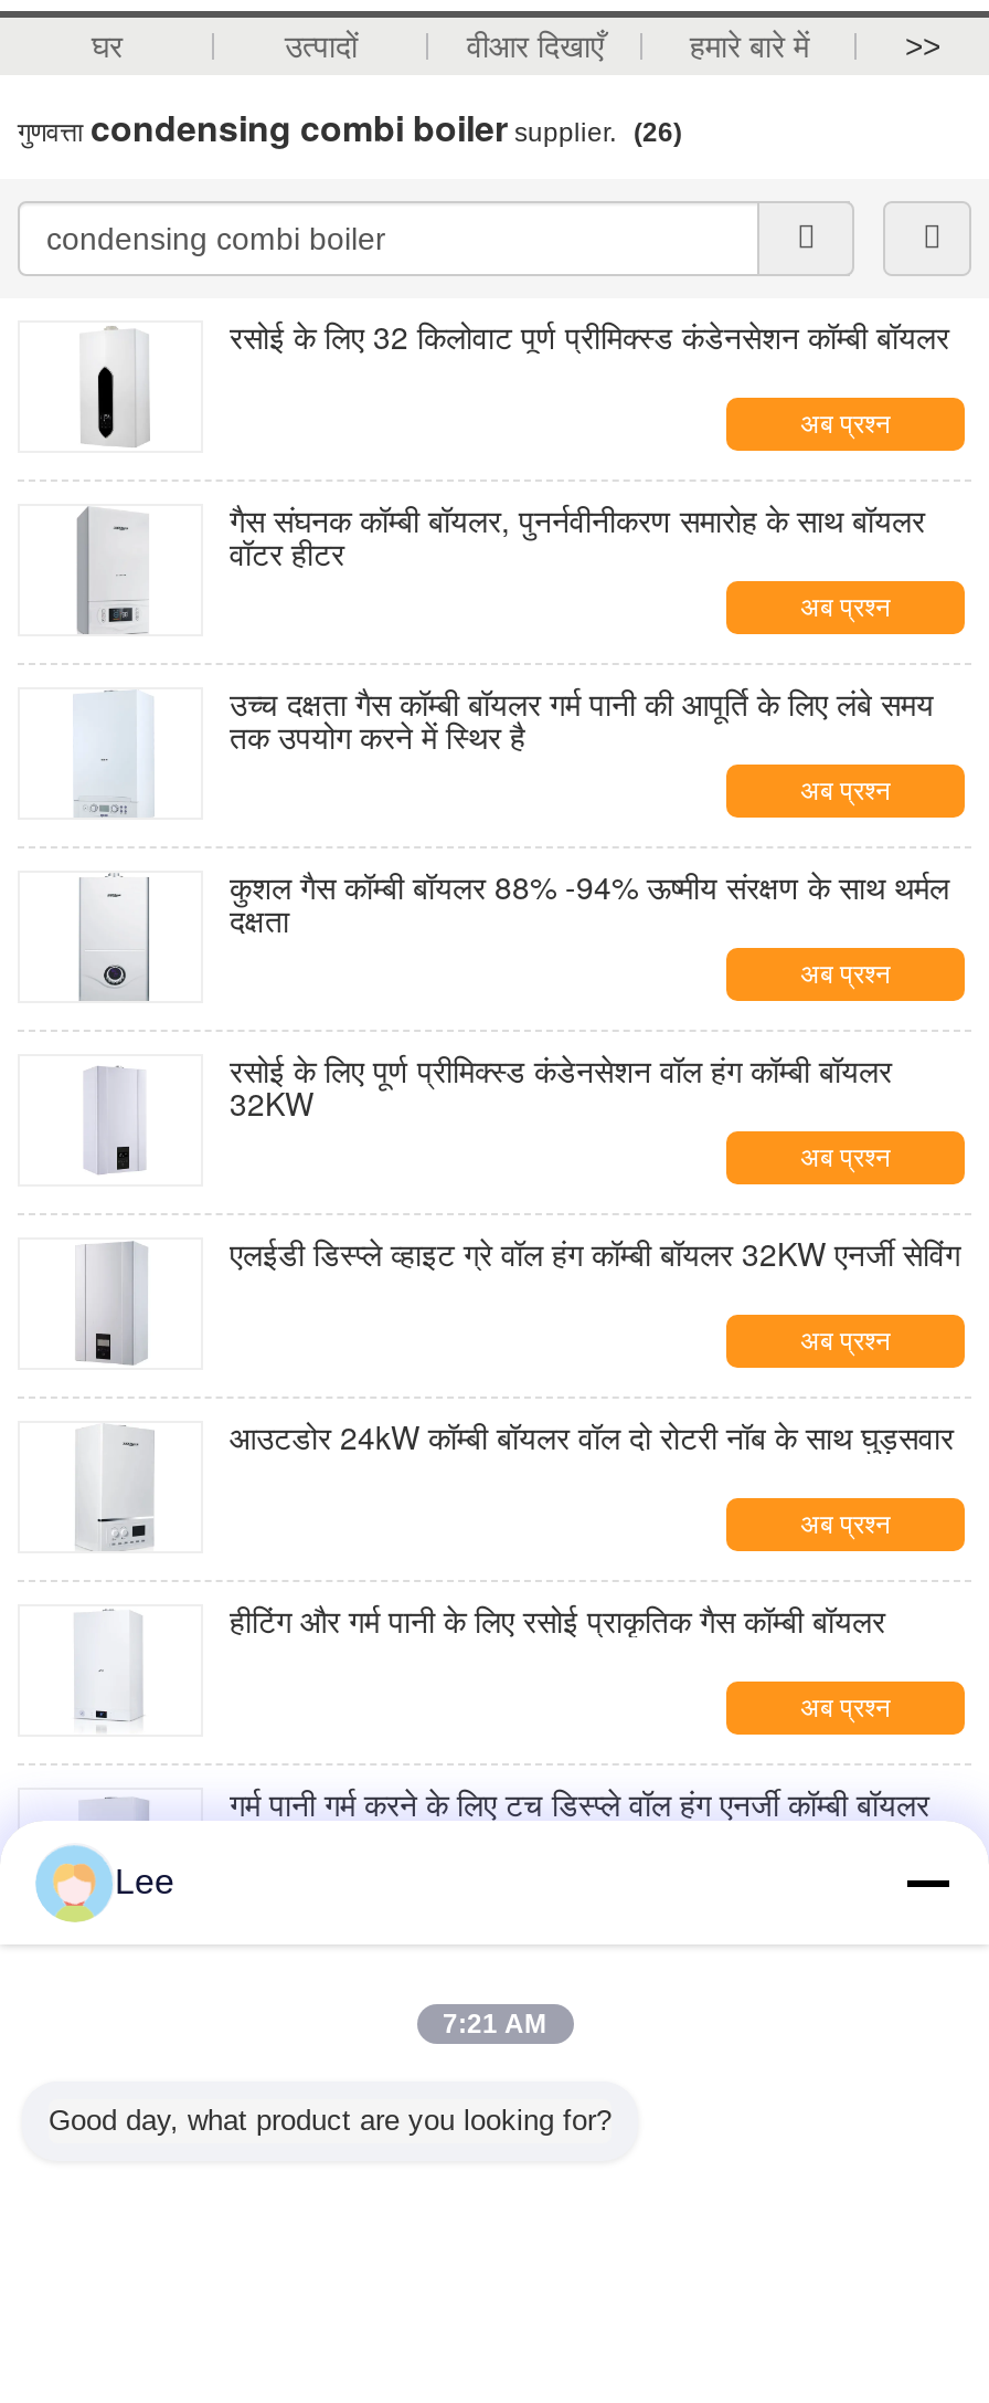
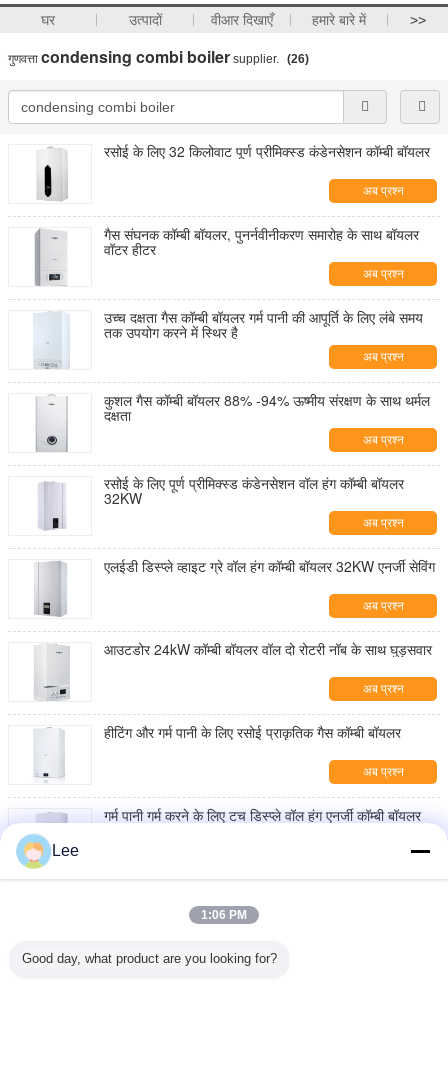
- 7:21 AM
+ 1:06 PM
